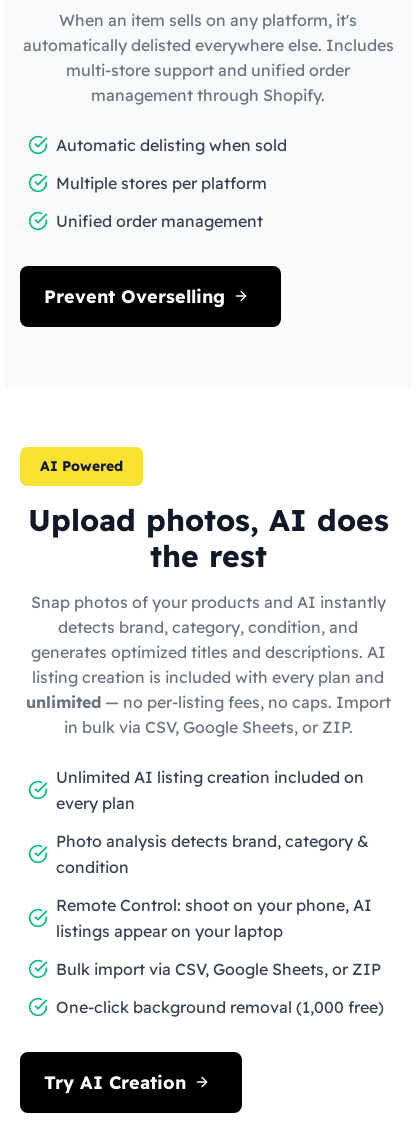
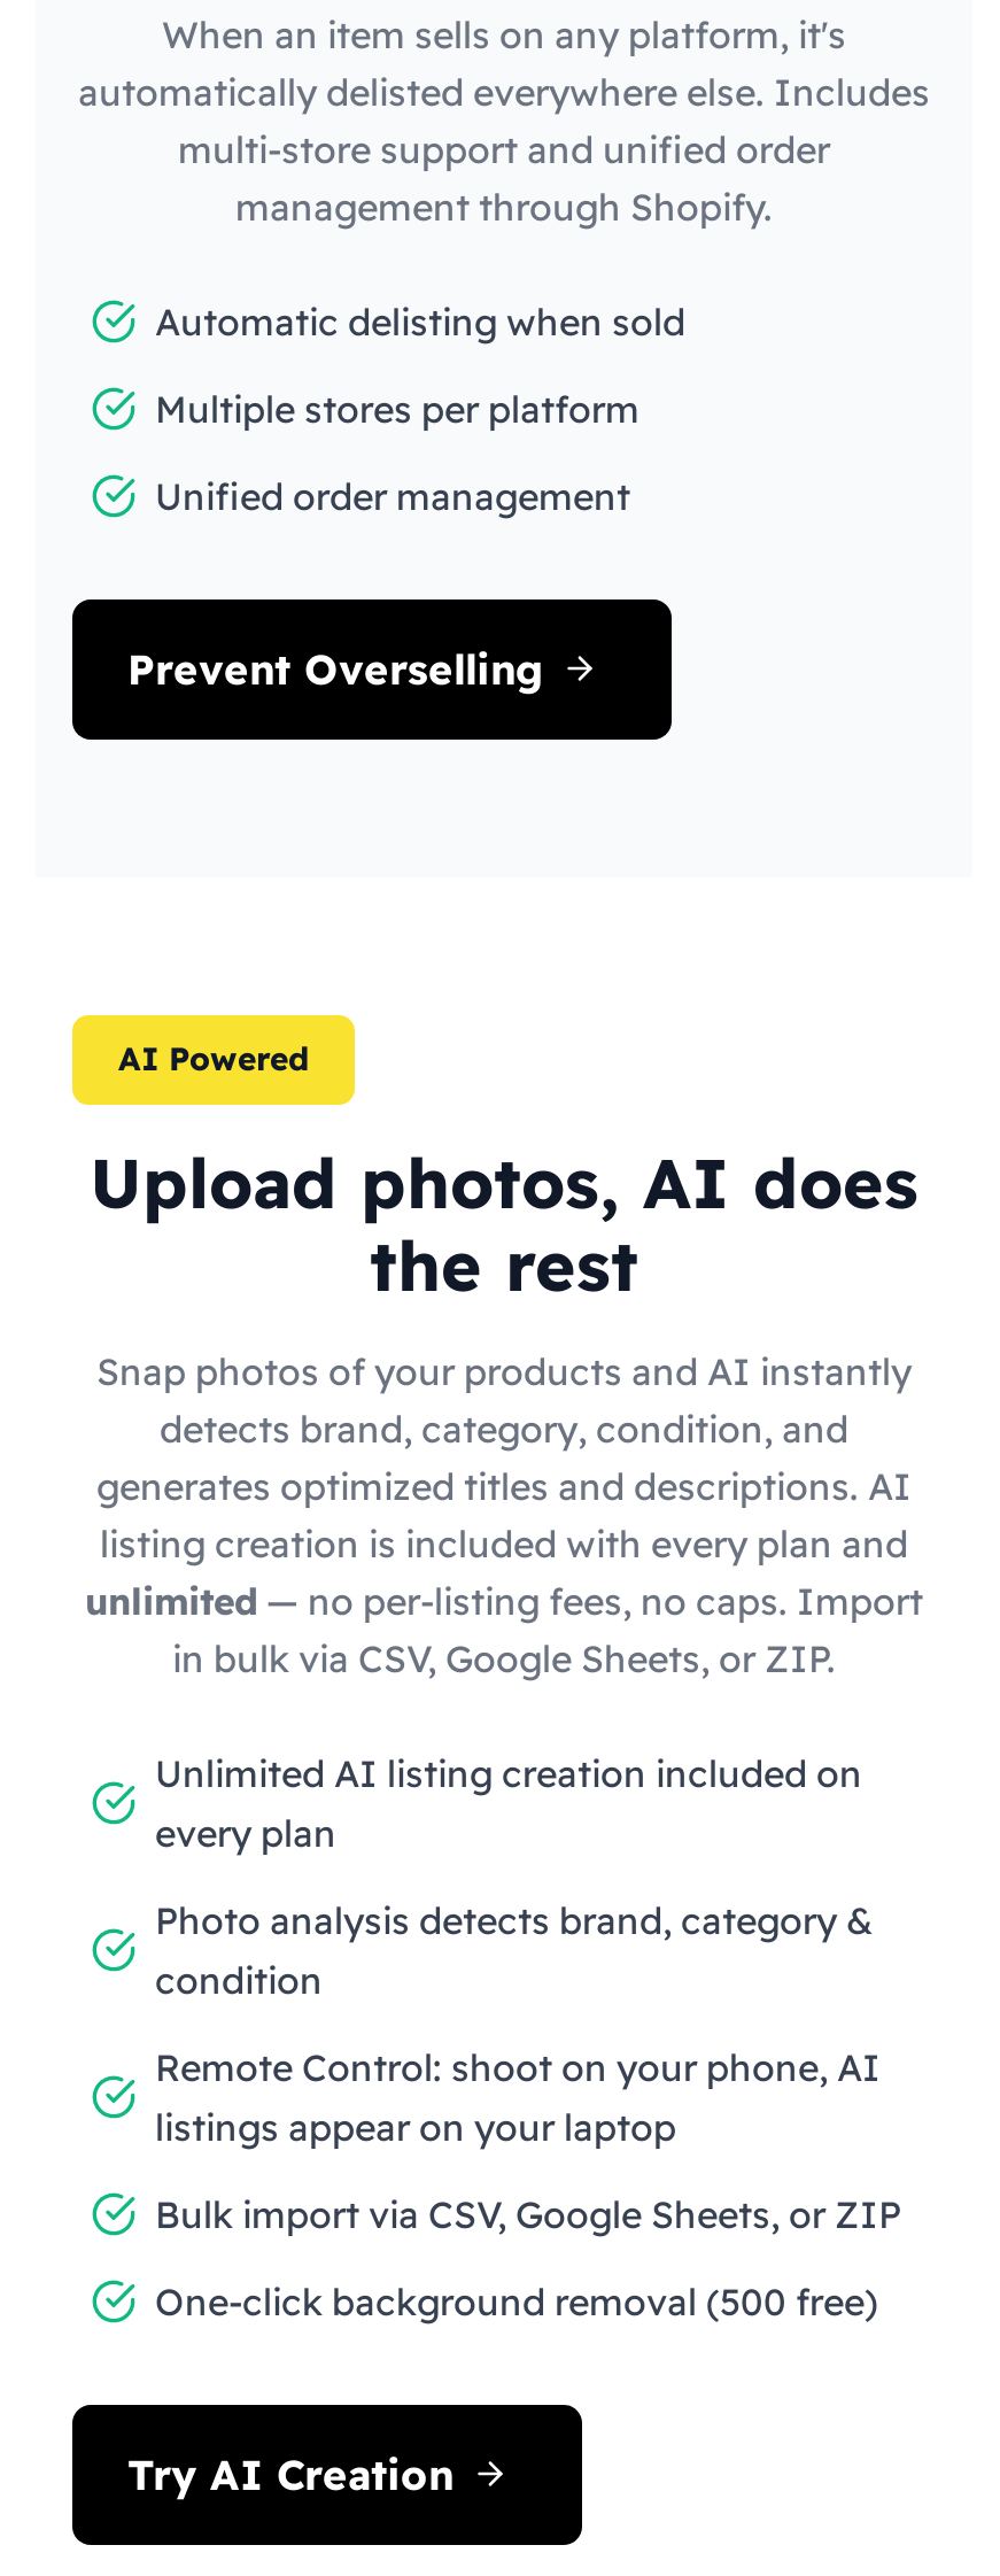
- One-click background removal (1,000 free)
+ One-click background removal (500 free)
